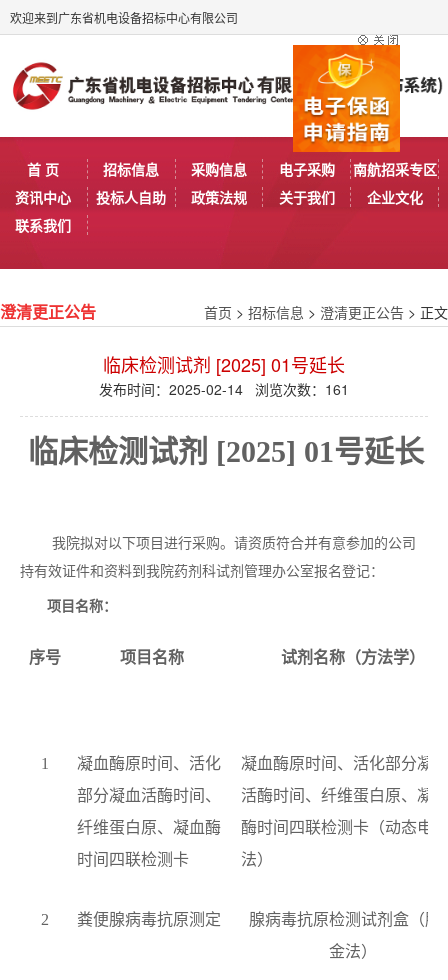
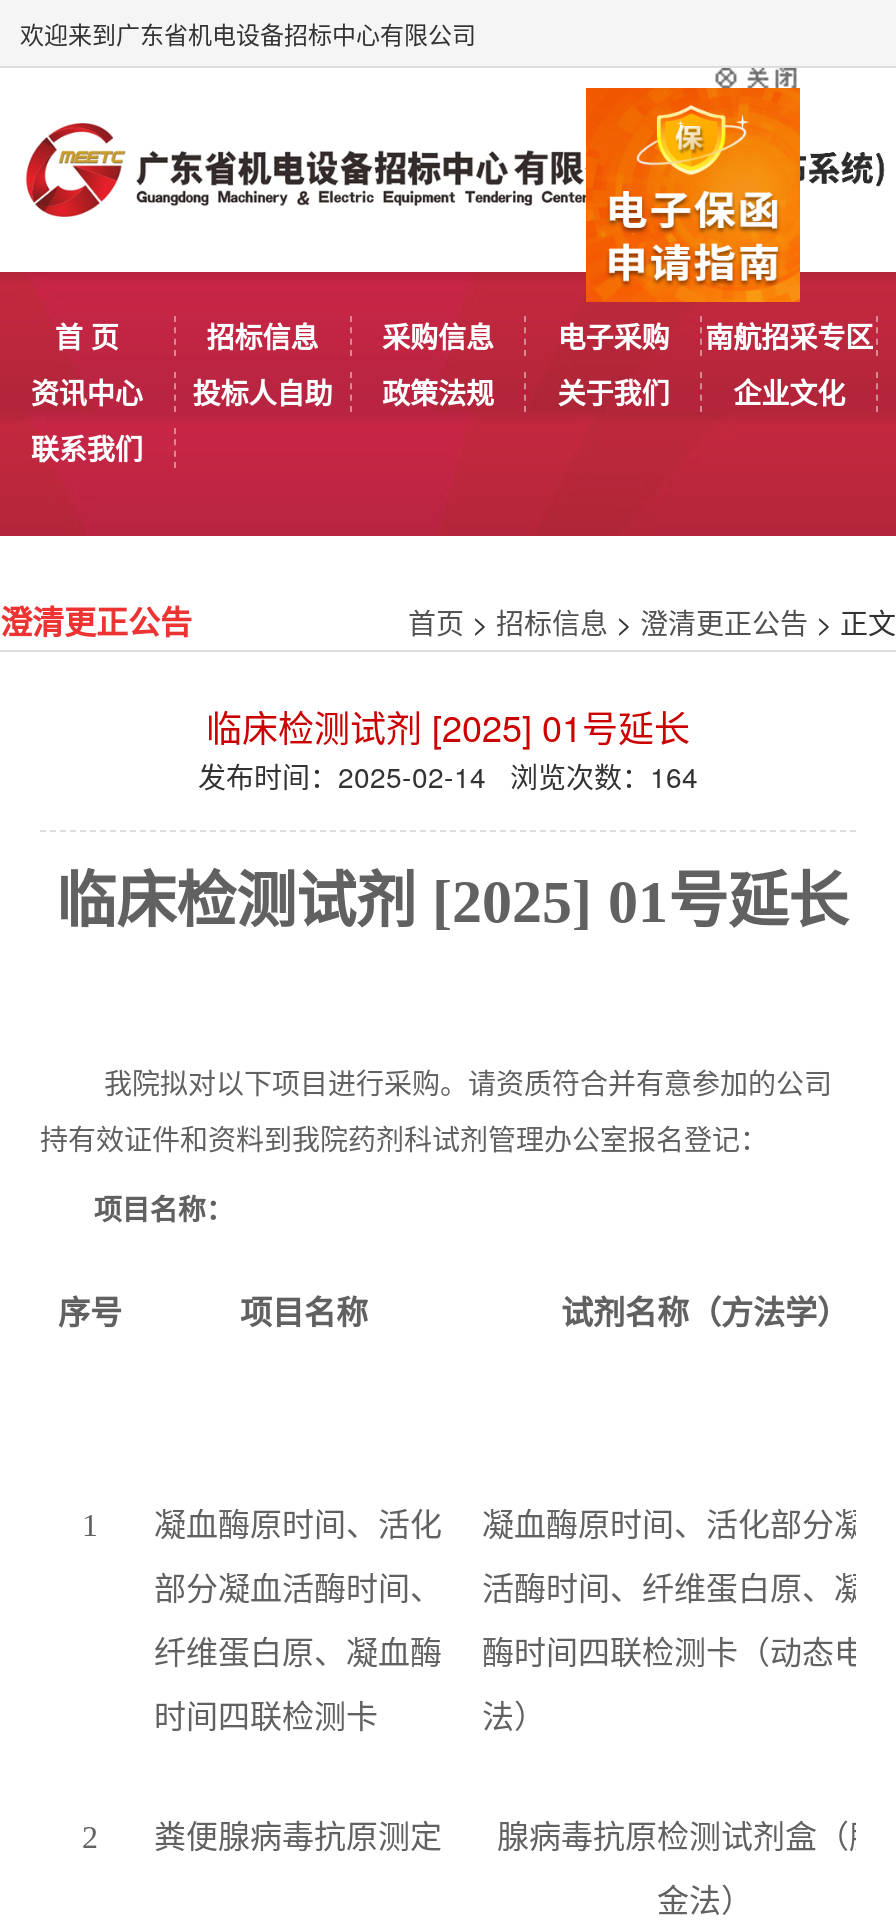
- 发布时间：2025-02-14 浏览次数：161
+ 发布时间：2025-02-14 浏览次数：164
